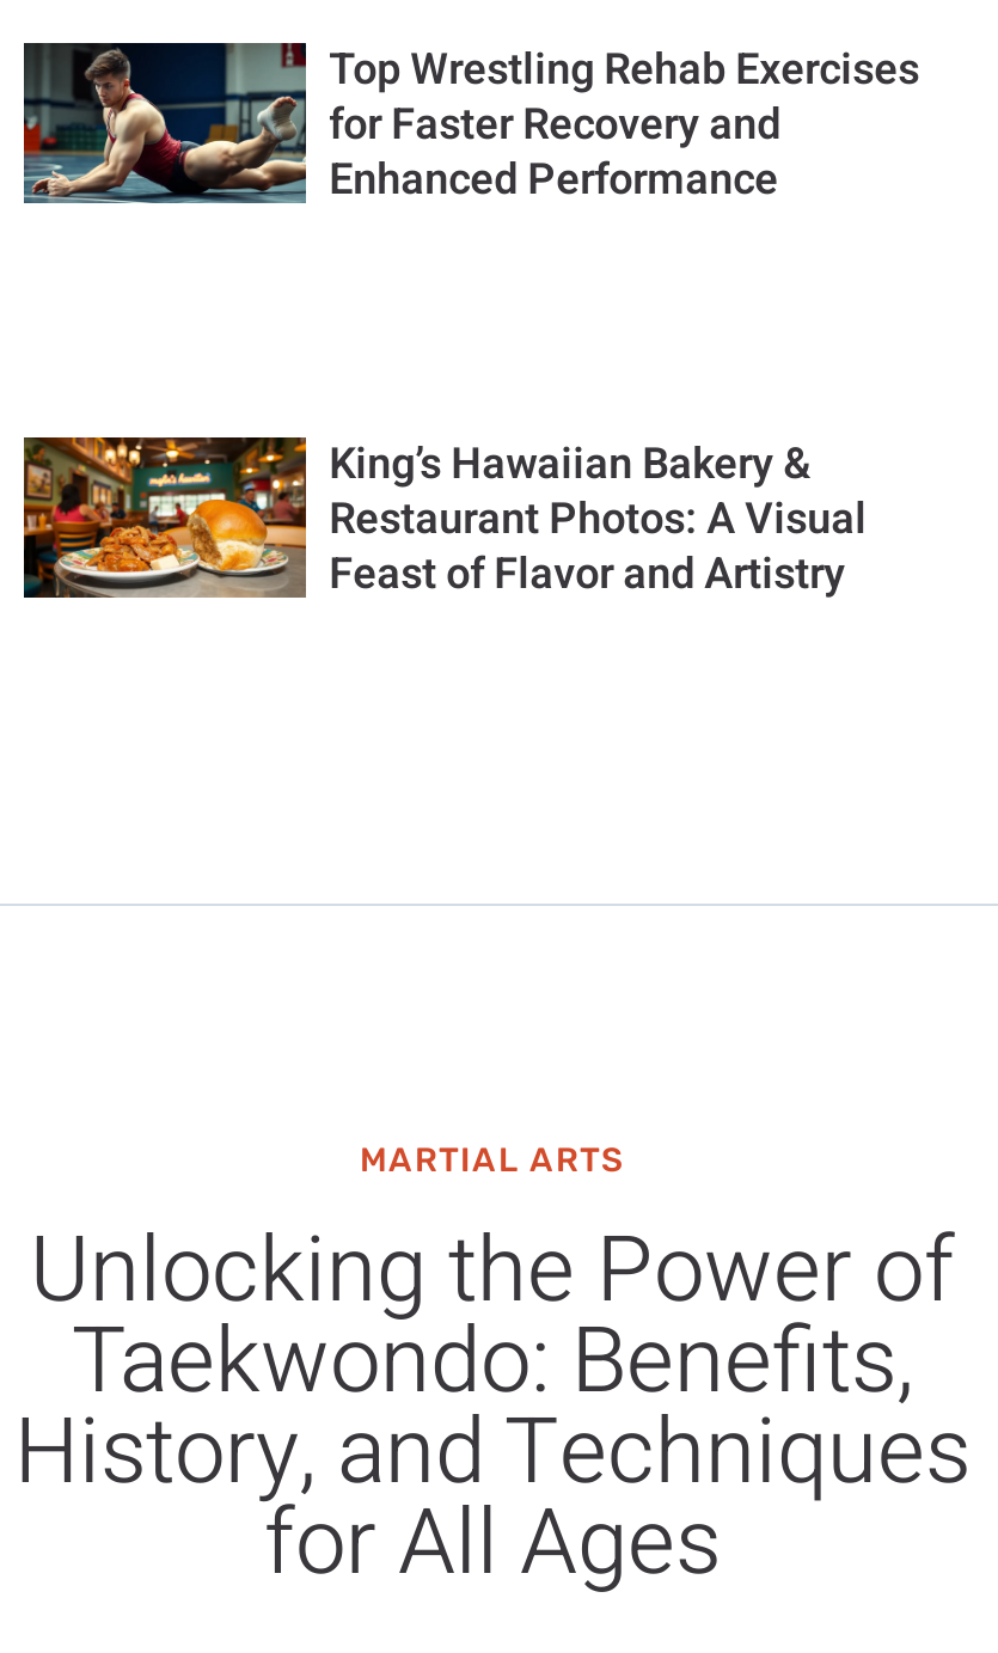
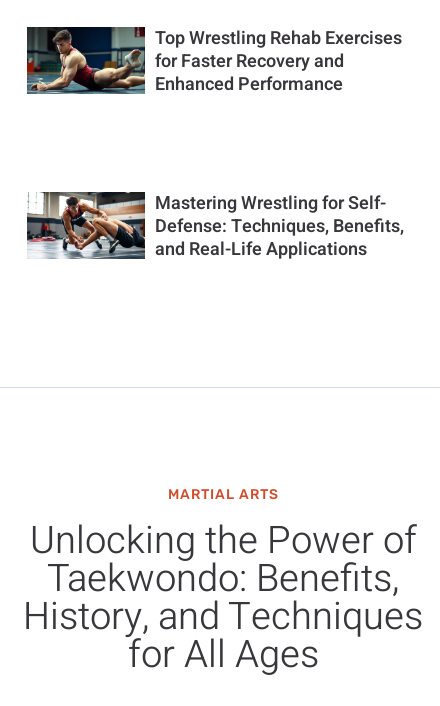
- [image]
- King’s Hawaiian Bakery &
- Restaurant Photos: A Visual
- Feast of Flavor and Artistry
+ [image]
+ Mastering Wrestling for Self-
+ Defense: Techniques, Benefits,
+ and Real-Life Applications
